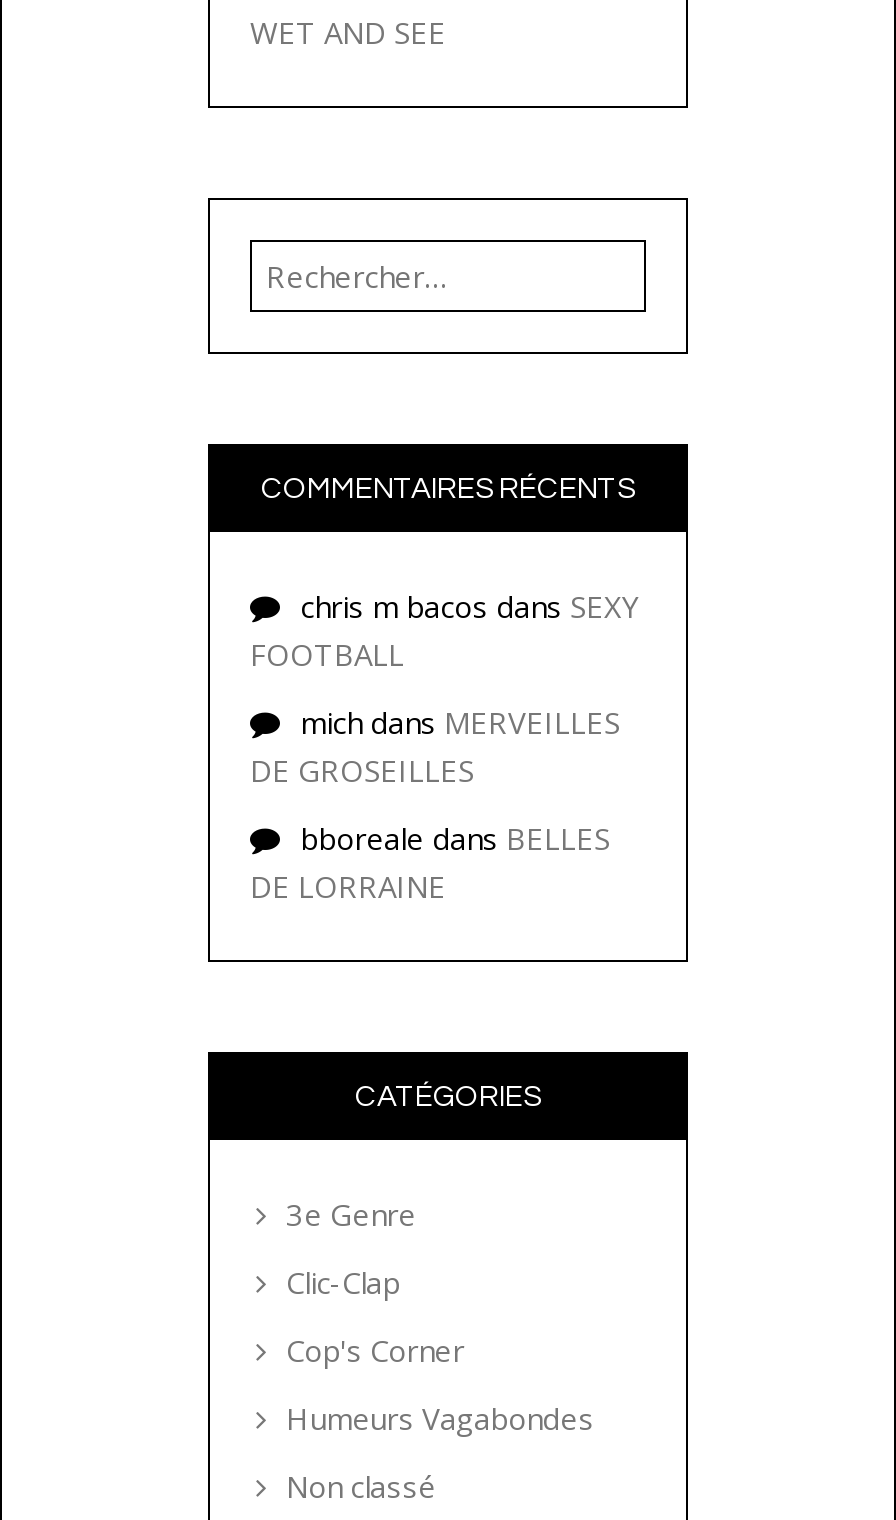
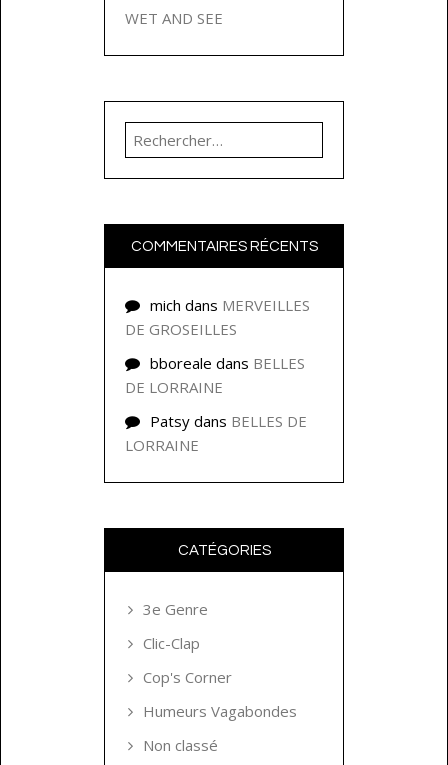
- chris m bacos dans SEXY
- FOOTBALL

moved up: mich dans MERVEILLES | DE GROSEILLES | bboreale dans BELLES | DE LORRAINE

+ Patsy dans BELLES DE
+ LORRAINE
